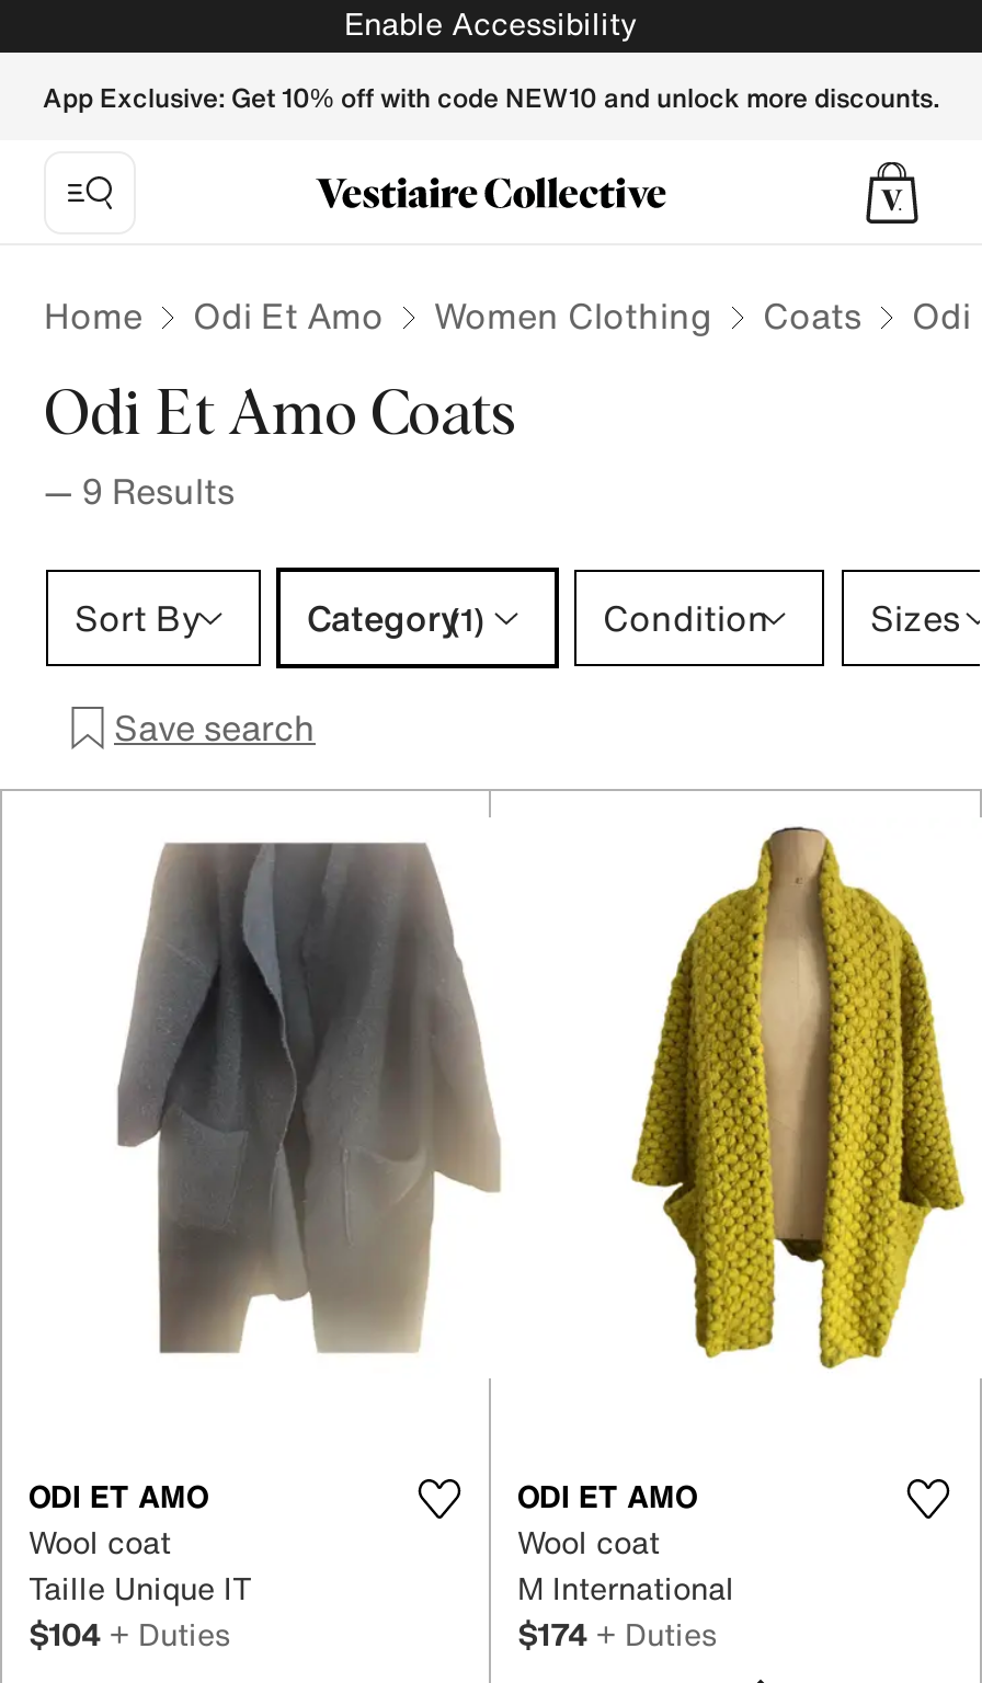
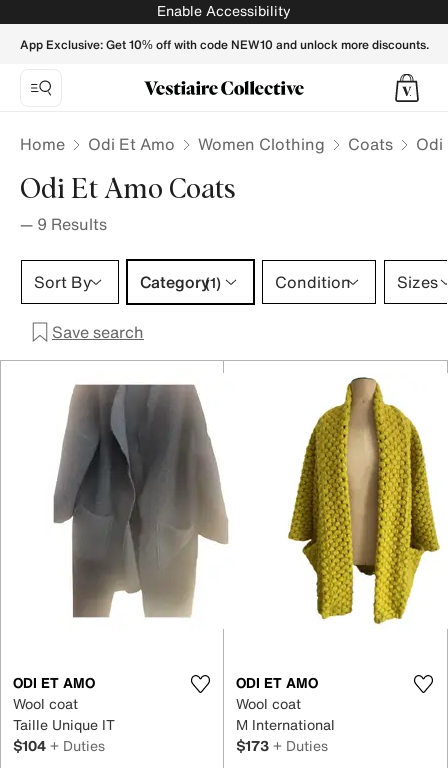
- $174 + Duties
+ $173 + Duties
